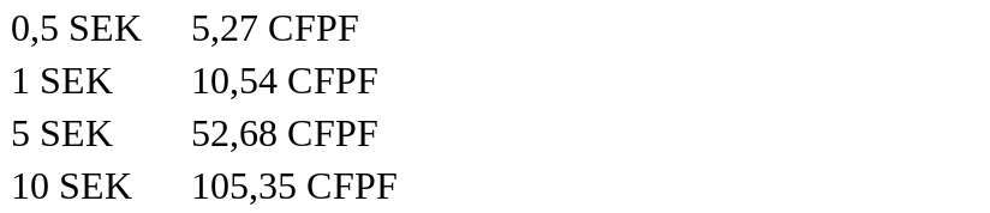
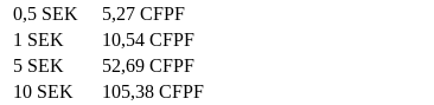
- 5 SEK 52,68 CFPF
+ 5 SEK 52,69 CFPF

- 10 SEK 105,35 CFPF
+ 10 SEK 105,38 CFPF
